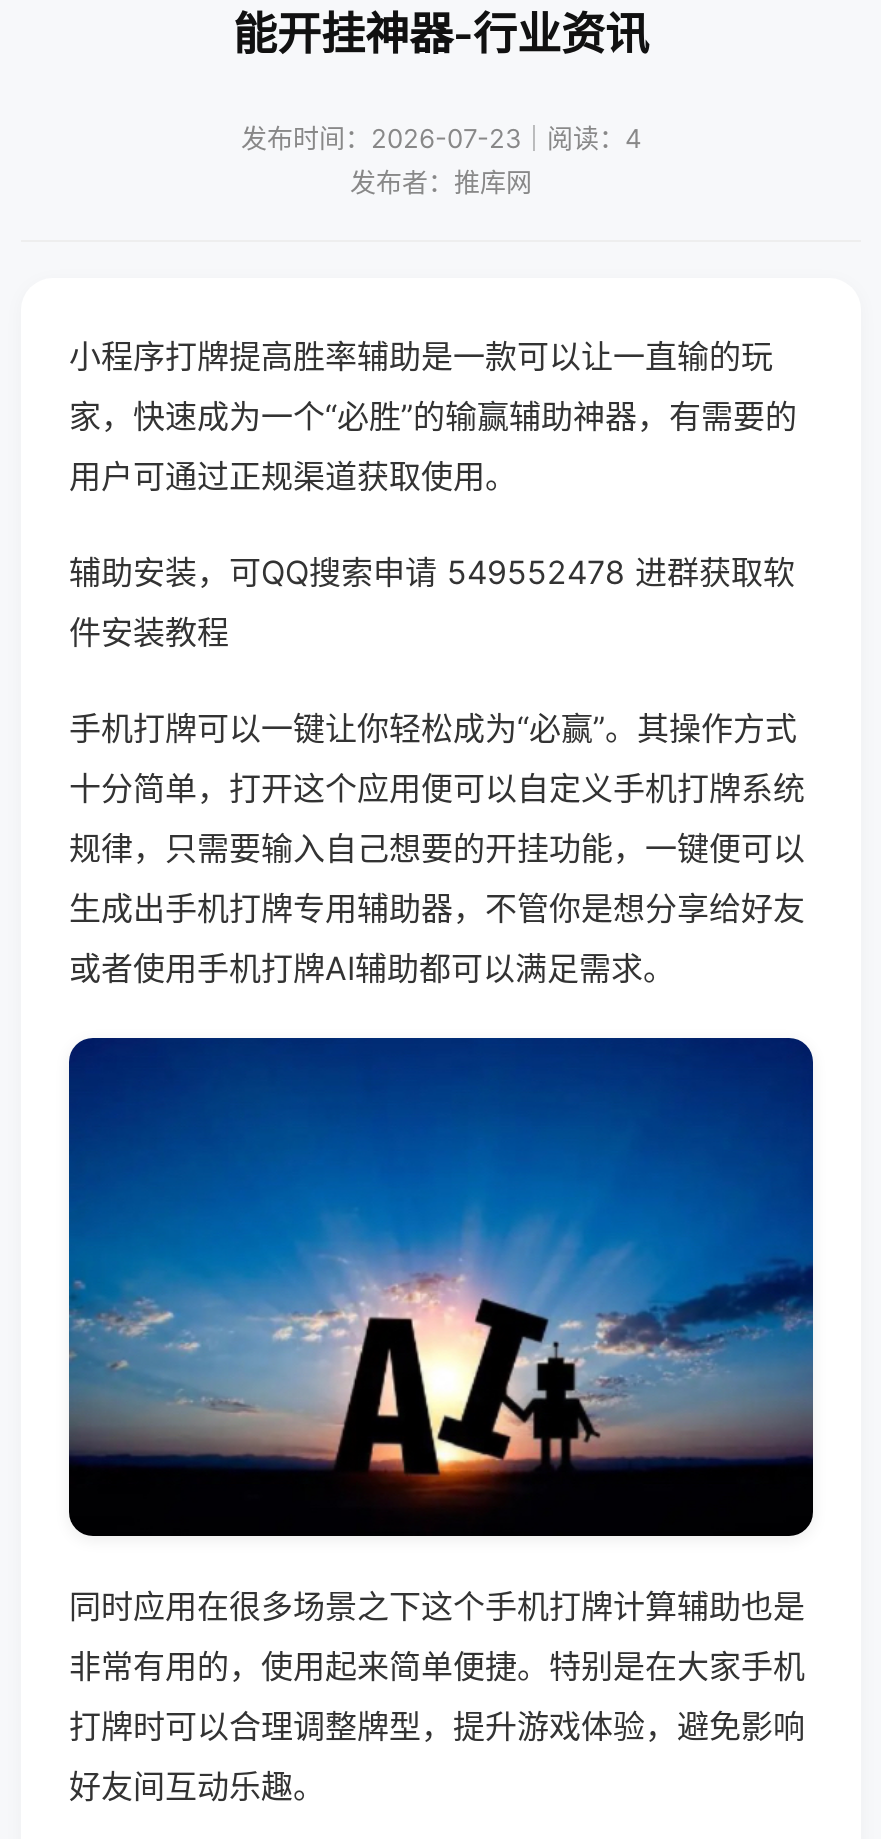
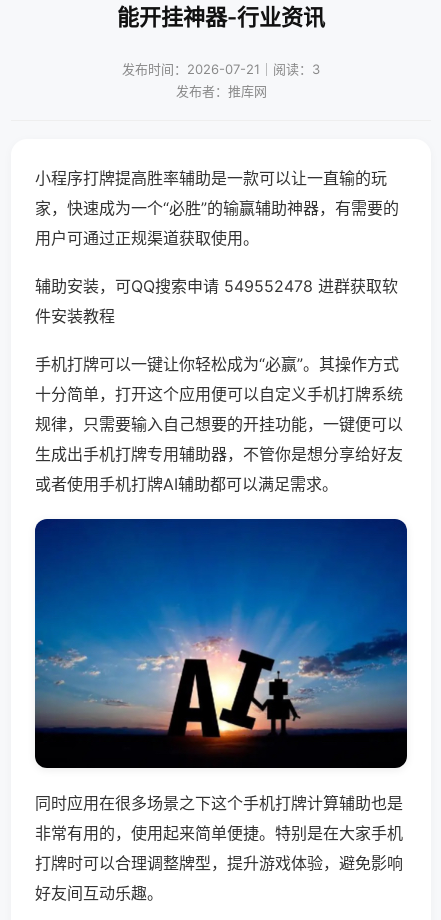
- 发布时间：2026-07-23｜阅读：4
+ 发布时间：2026-07-21｜阅读：3
